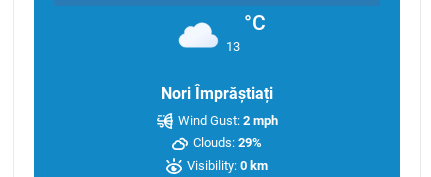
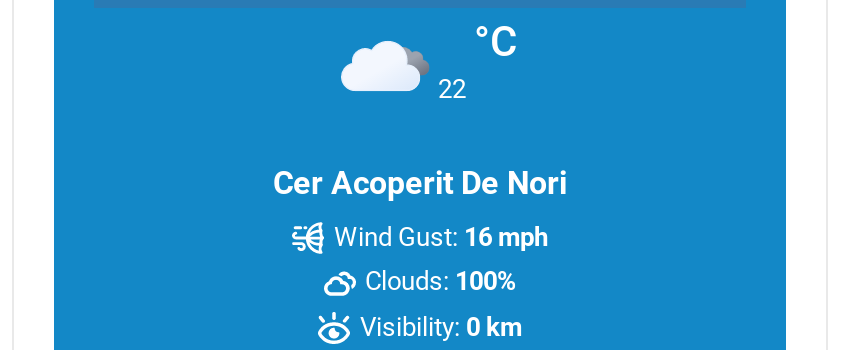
- 13
+ 22

- Nori Împrăștiați
+ Cer Acoperit De Nori

- Wind Gust: 2 mph
+ Wind Gust: 16 mph

- Clouds: 29%
+ Clouds: 100%
